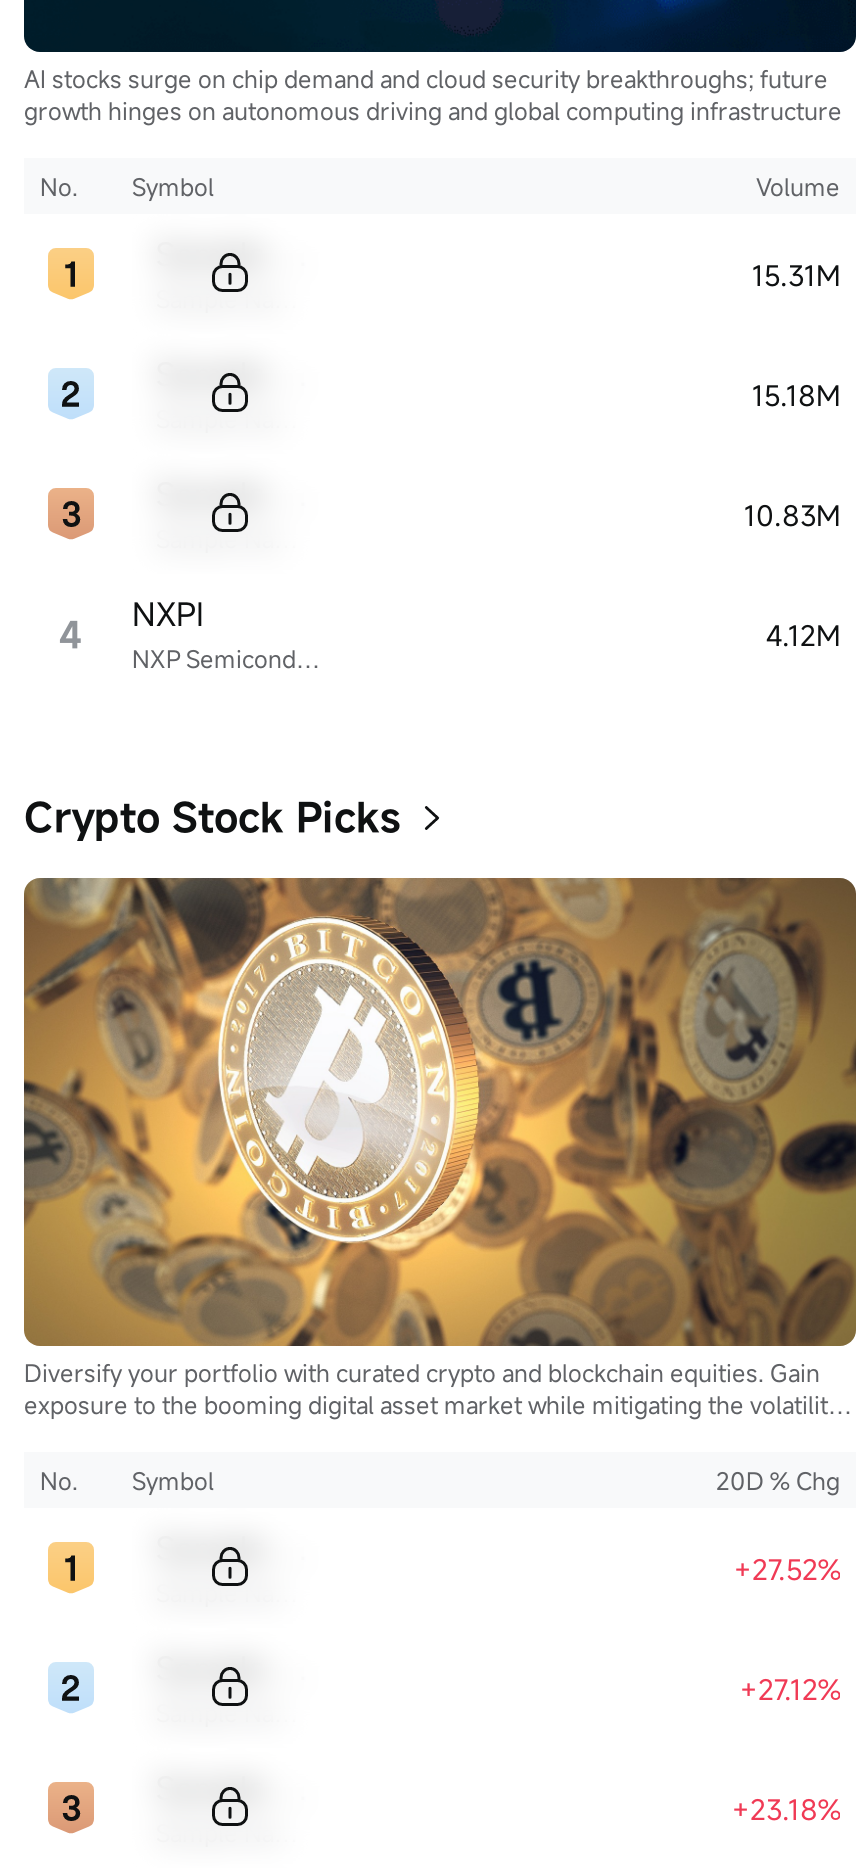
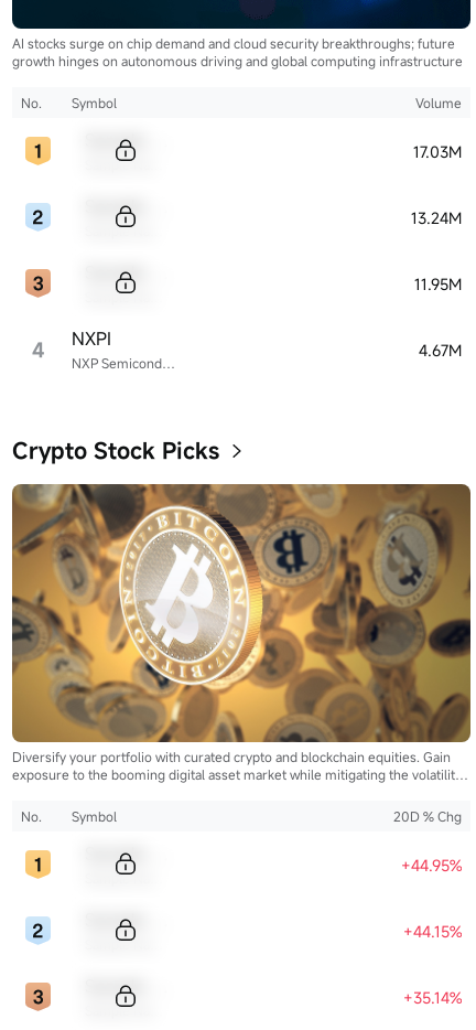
- 15.31M
+ 17.03M

- 15.18M
+ 13.24M

- 10.83M
+ 11.95M

- 4.12M
+ 4.67M

- +27.52%
+ +44.95%

- +27.12%
+ +44.15%

- +23.18%
+ +35.14%
